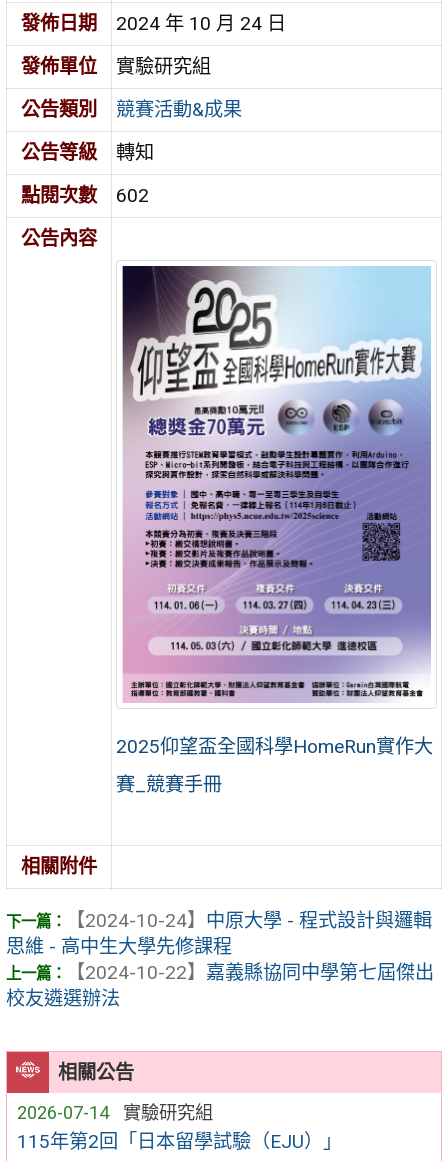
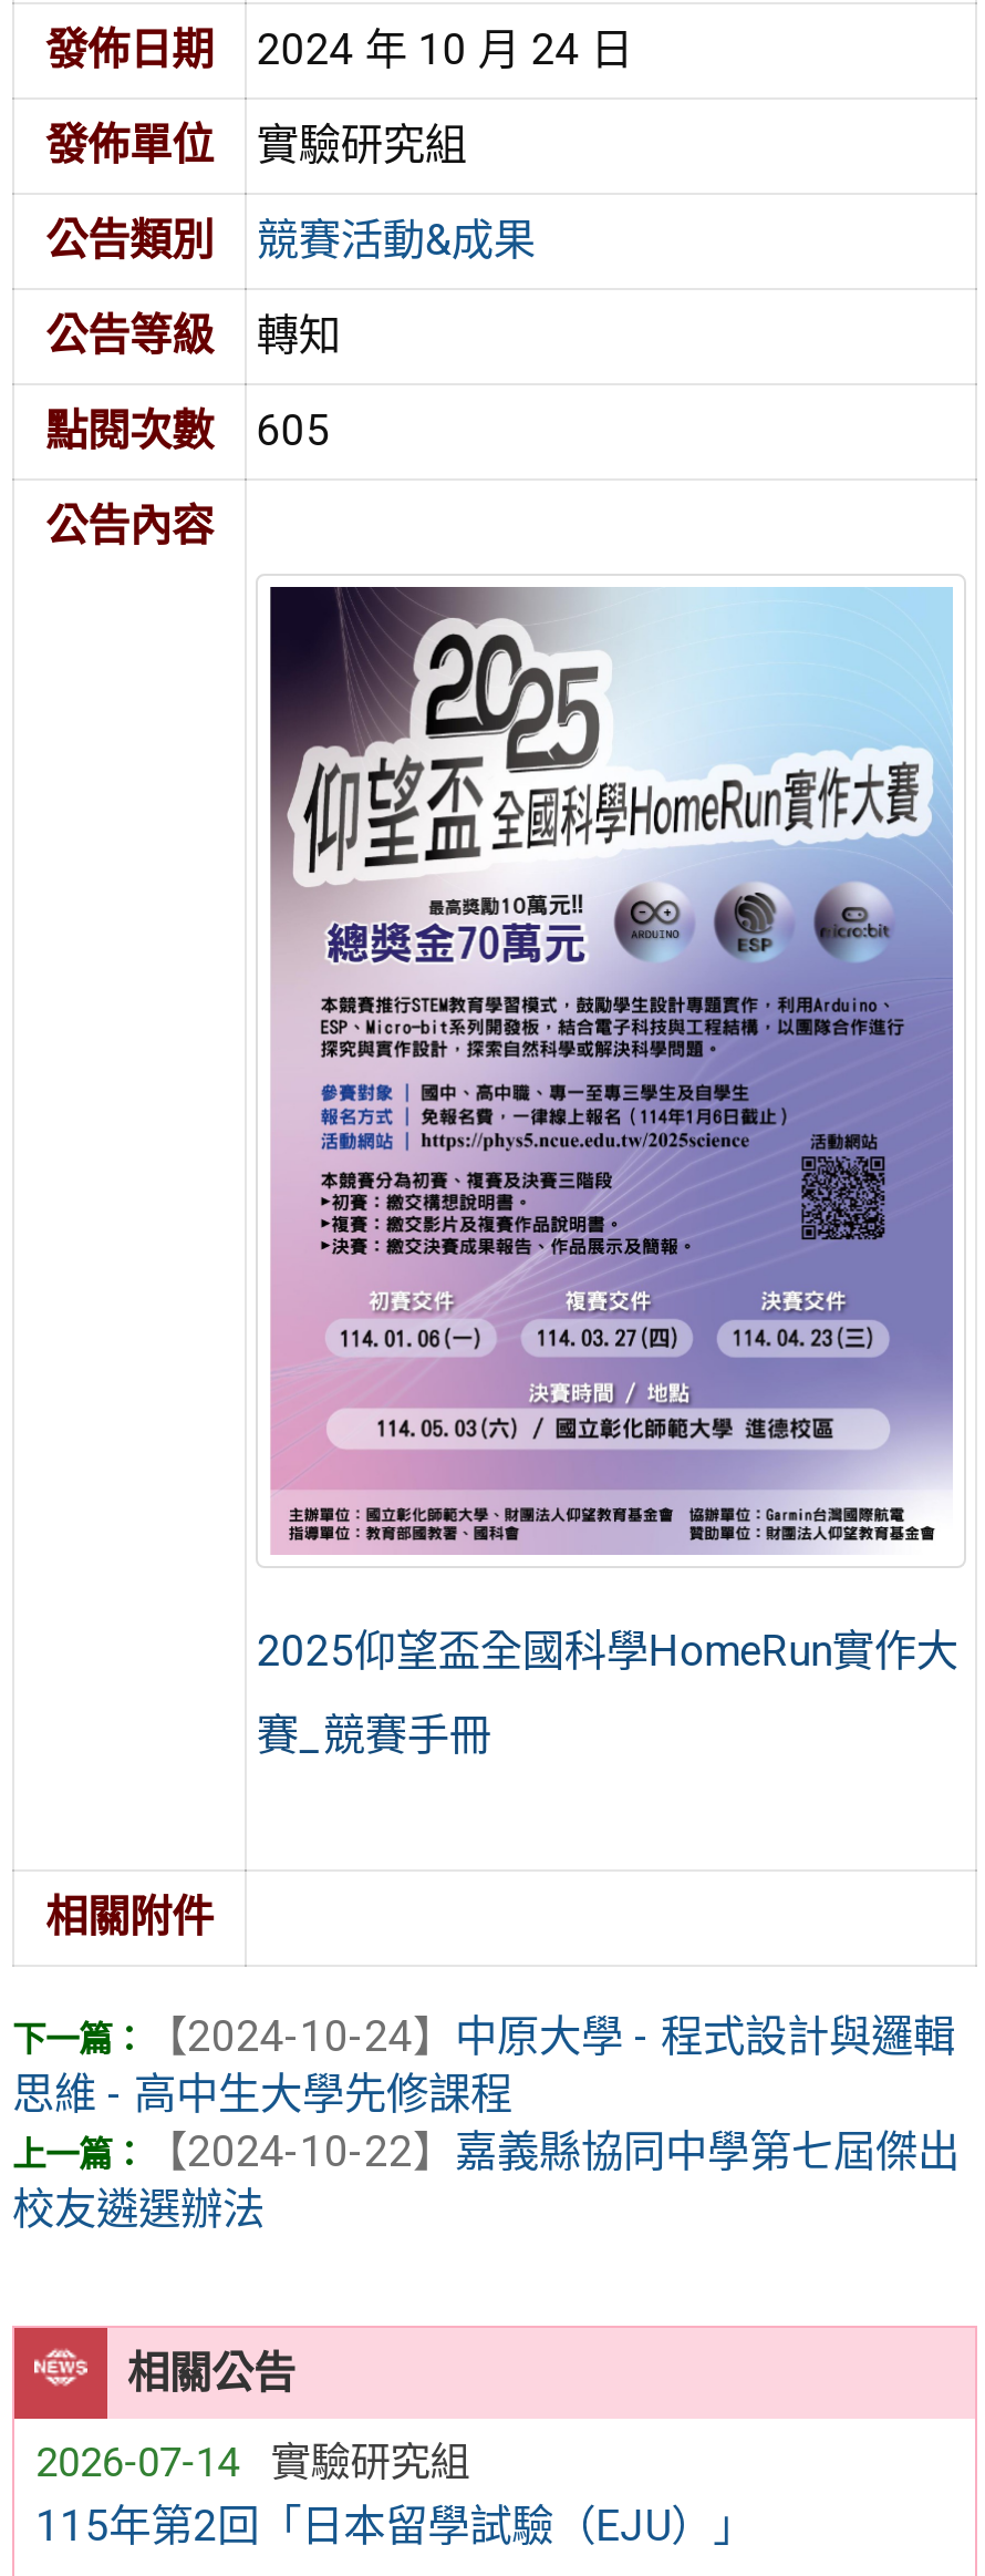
- 點閱次數 602
+ 點閱次數 605
